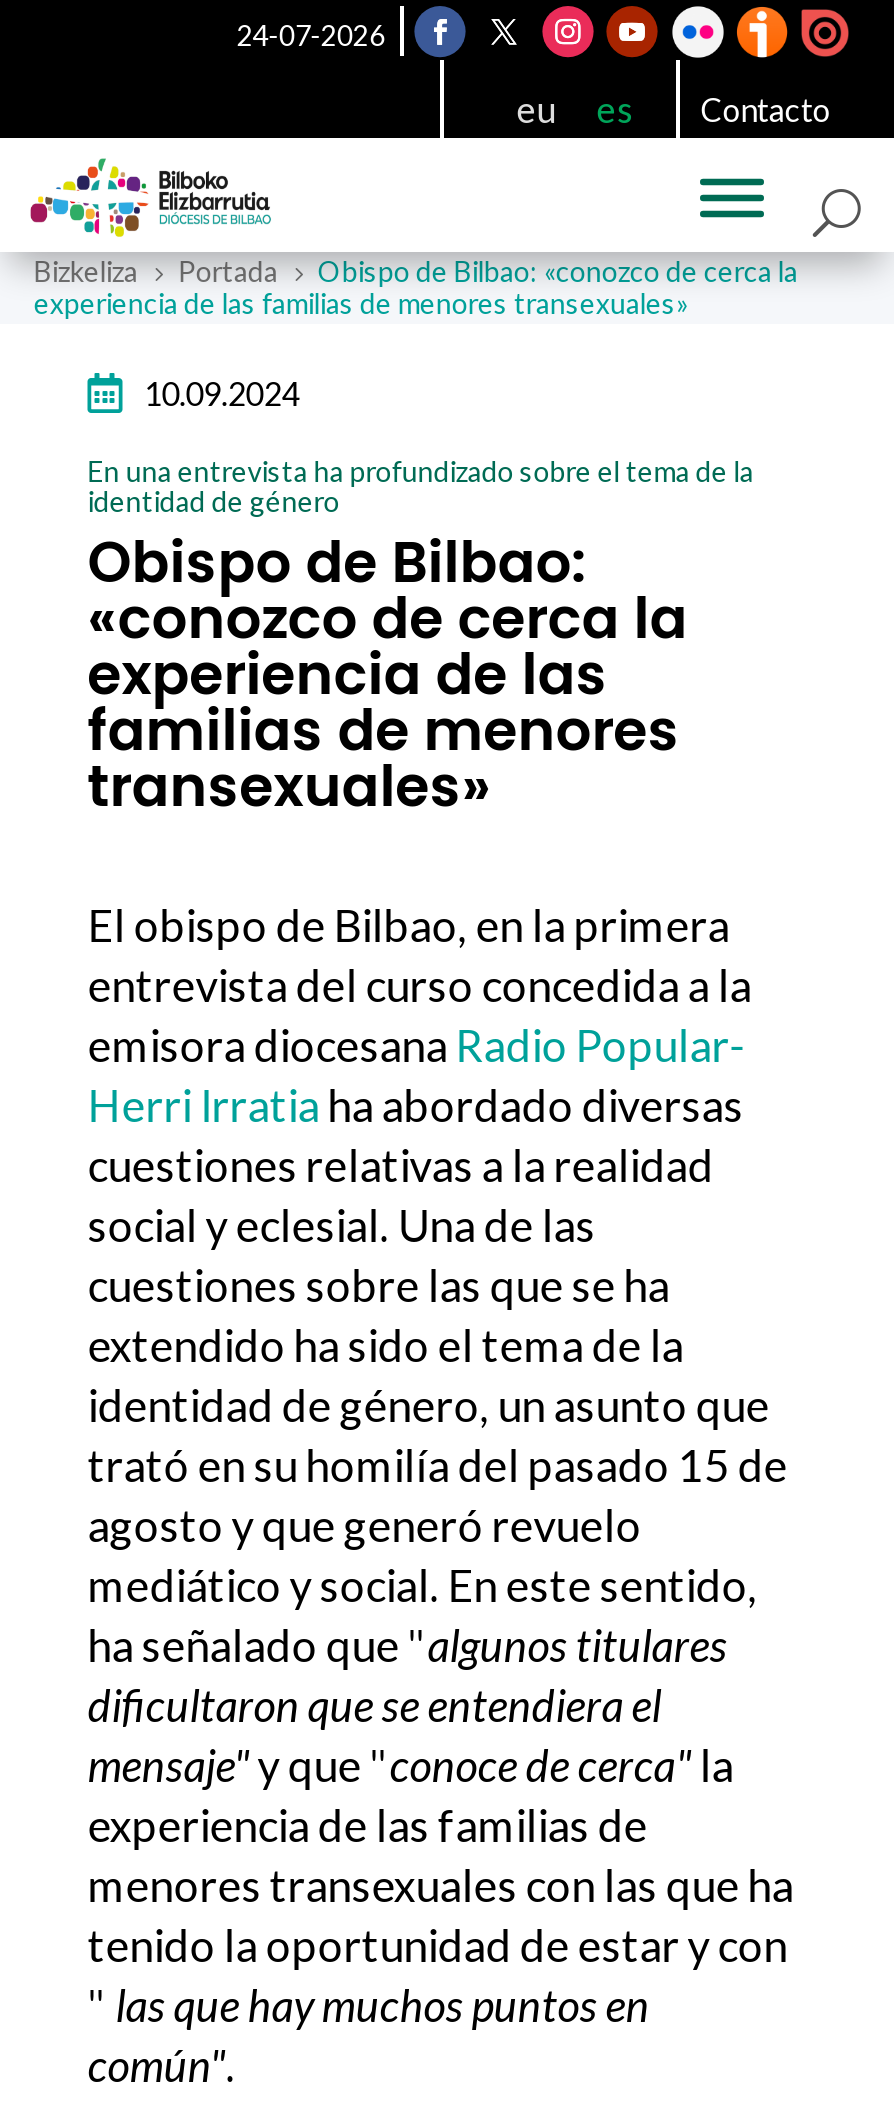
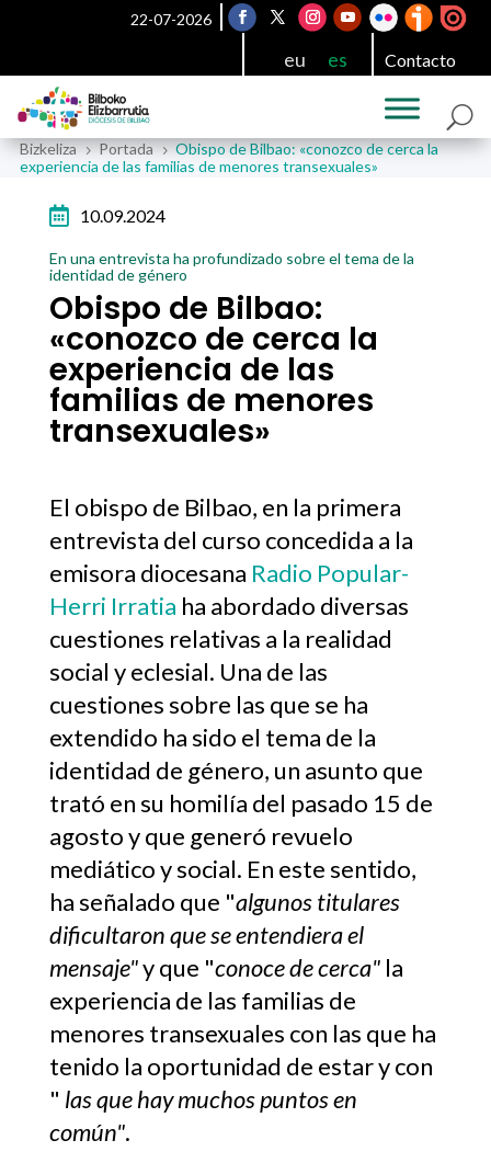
- 24-07-2026
+ 22-07-2026
